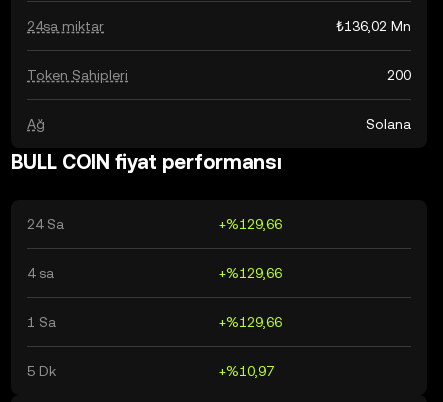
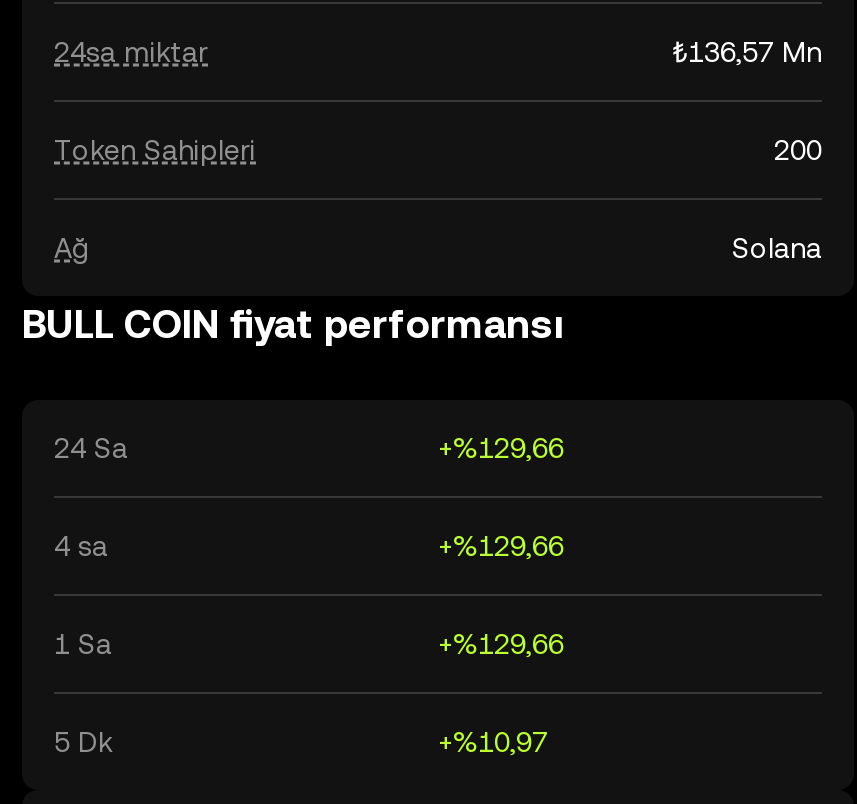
- ₺136,02 Mn
+ ₺136,57 Mn
